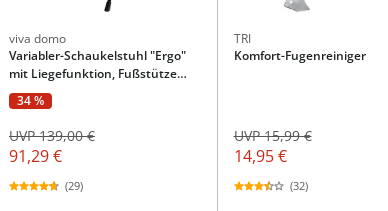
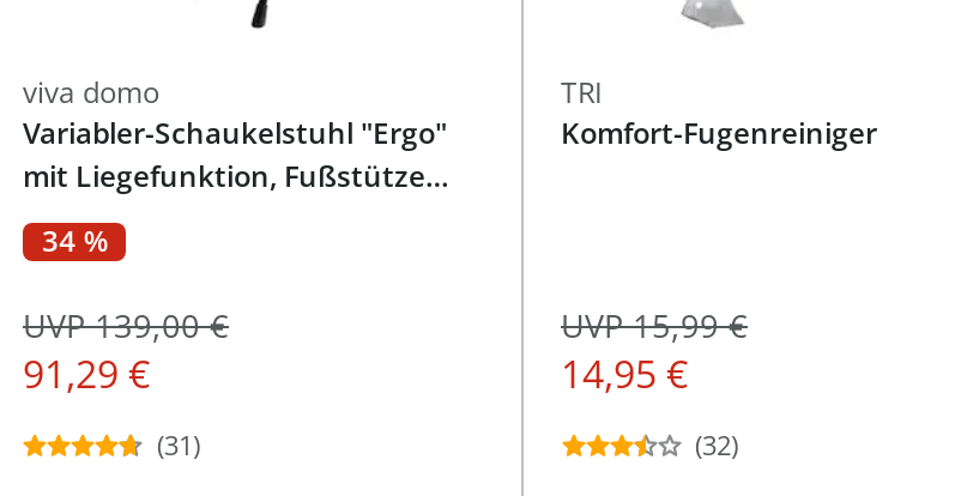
- (29)
+ (31)
